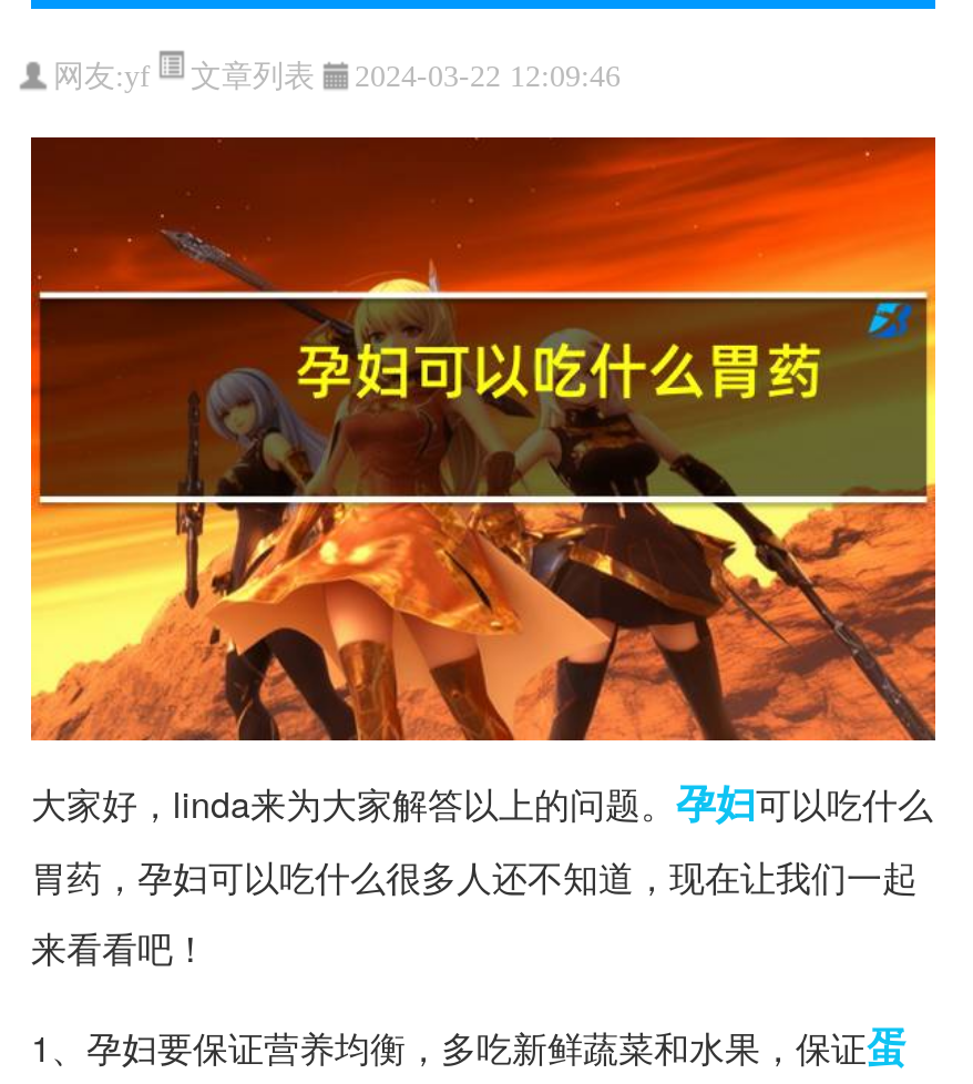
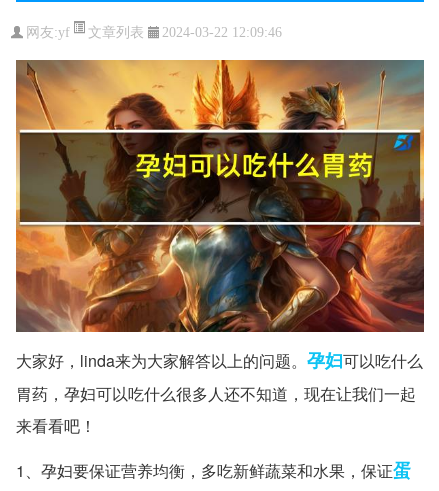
- [image]
+ [image]
